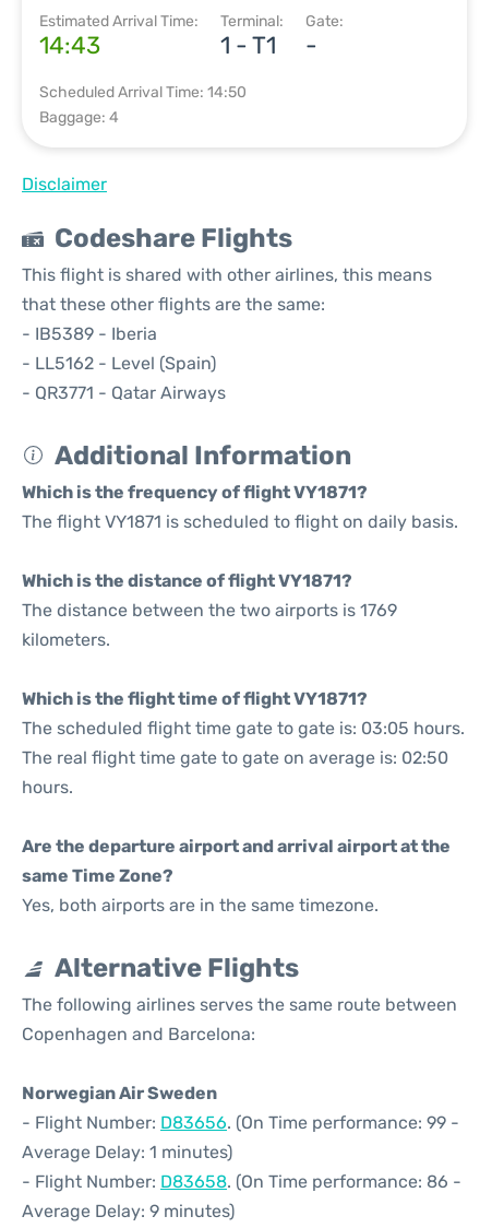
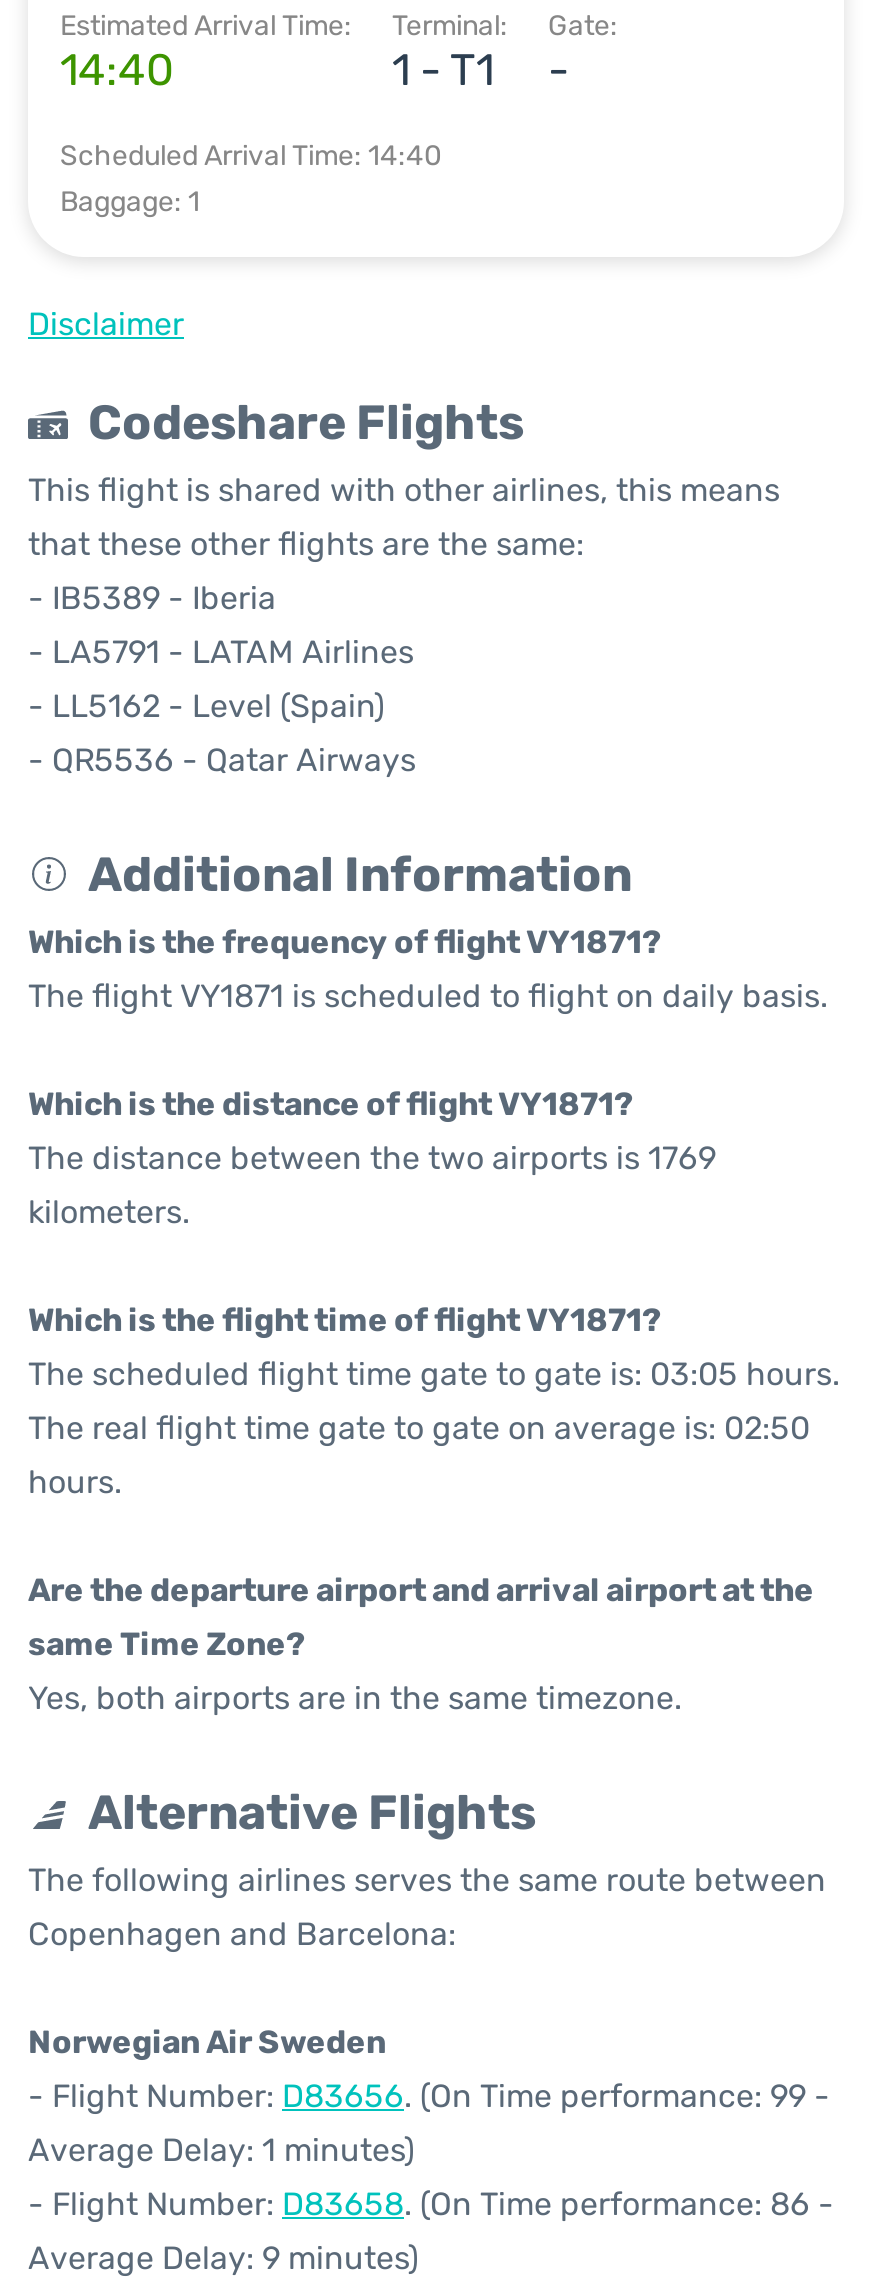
- 14:43
+ 14:40

- Scheduled Arrival Time: 14:50
+ Scheduled Arrival Time: 14:40

- Baggage: 4
+ Baggage: 1

+ - LA5791 - LATAM Airlines

- - QR3771 - Qatar Airways
+ - QR5536 - Qatar Airways
